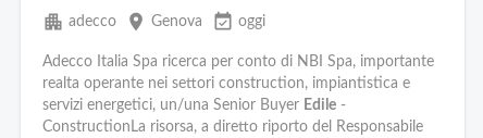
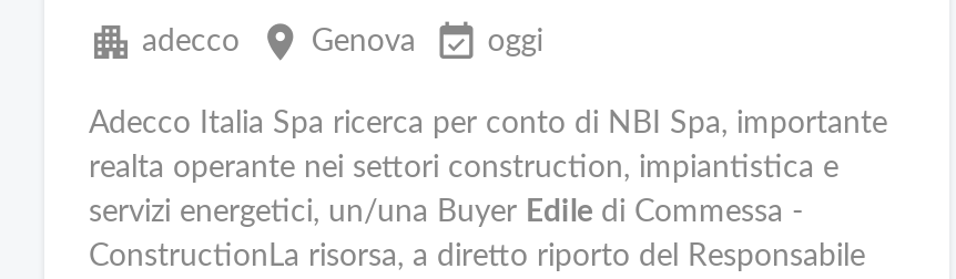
- servizi energetici, un/una Senior Buyer Edile -
+ servizi energetici, un/una Buyer Edile di Commessa -
